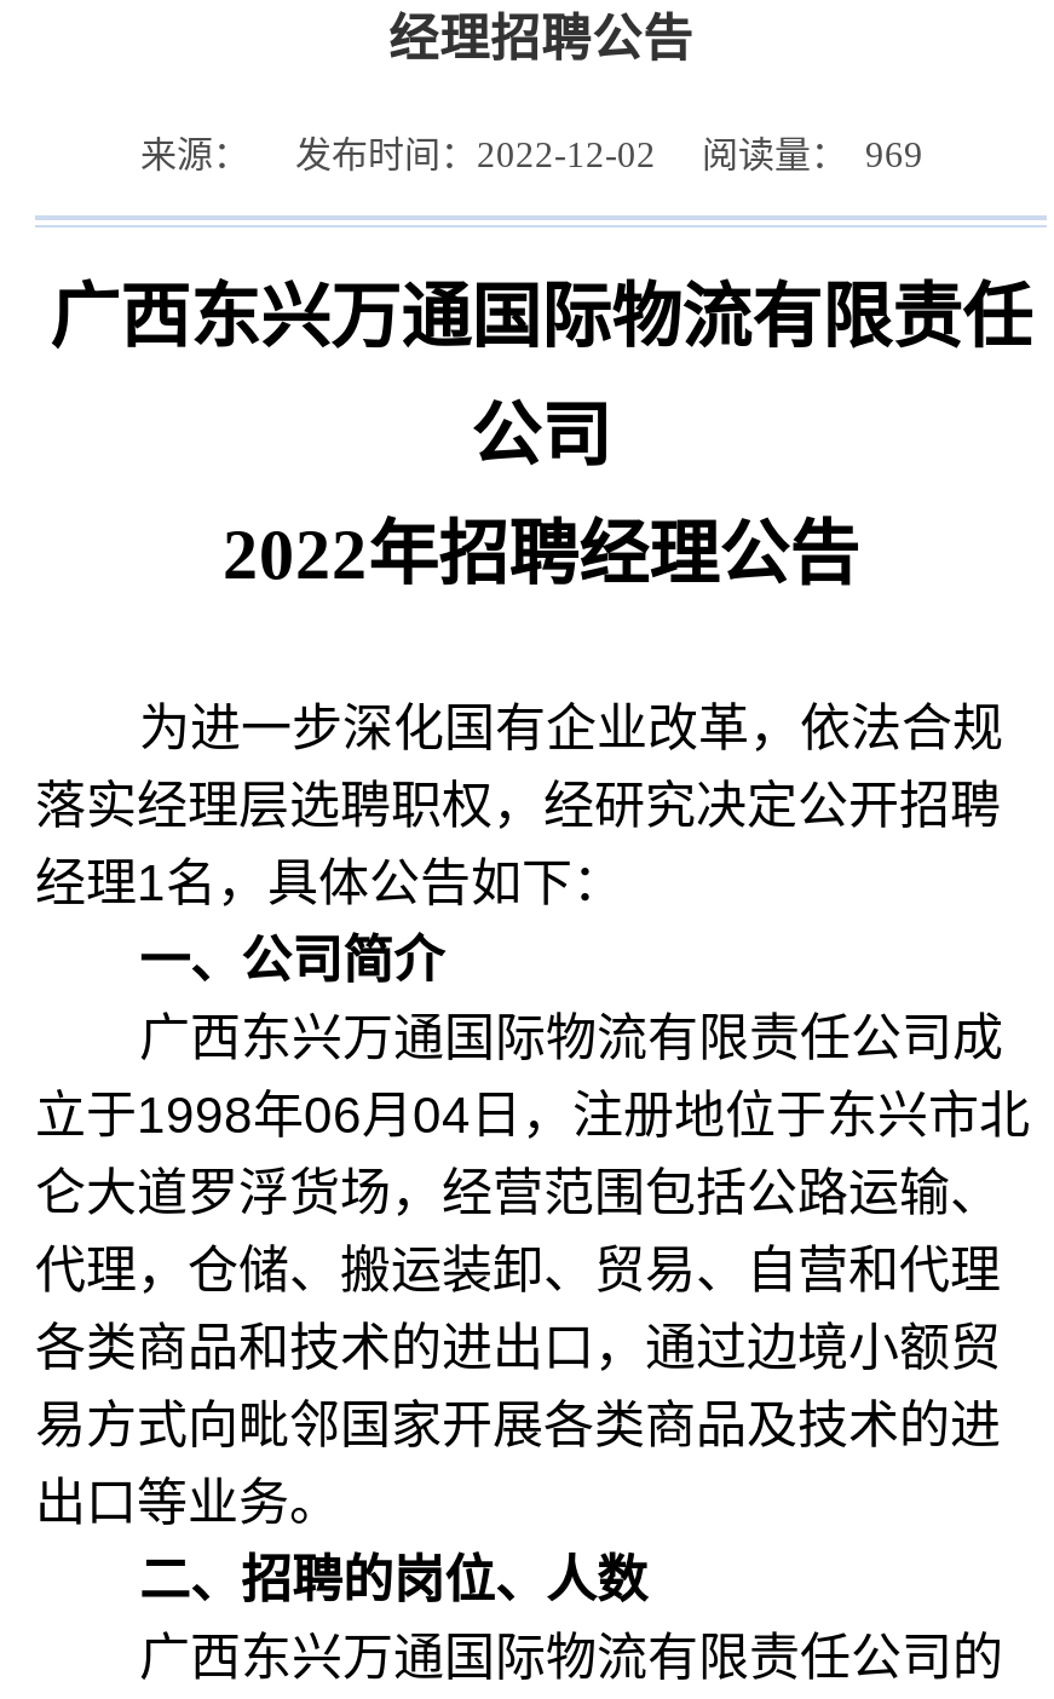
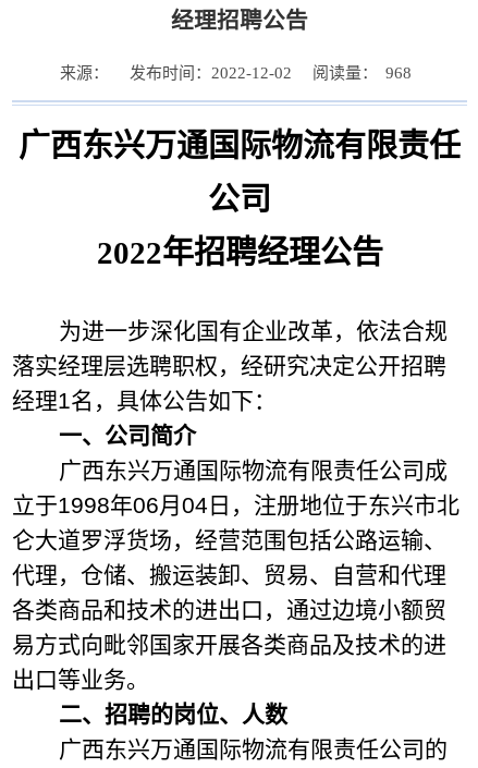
- 来源： 发布时间：2022-12-02 阅读量： 969
+ 来源： 发布时间：2022-12-02 阅读量： 968
